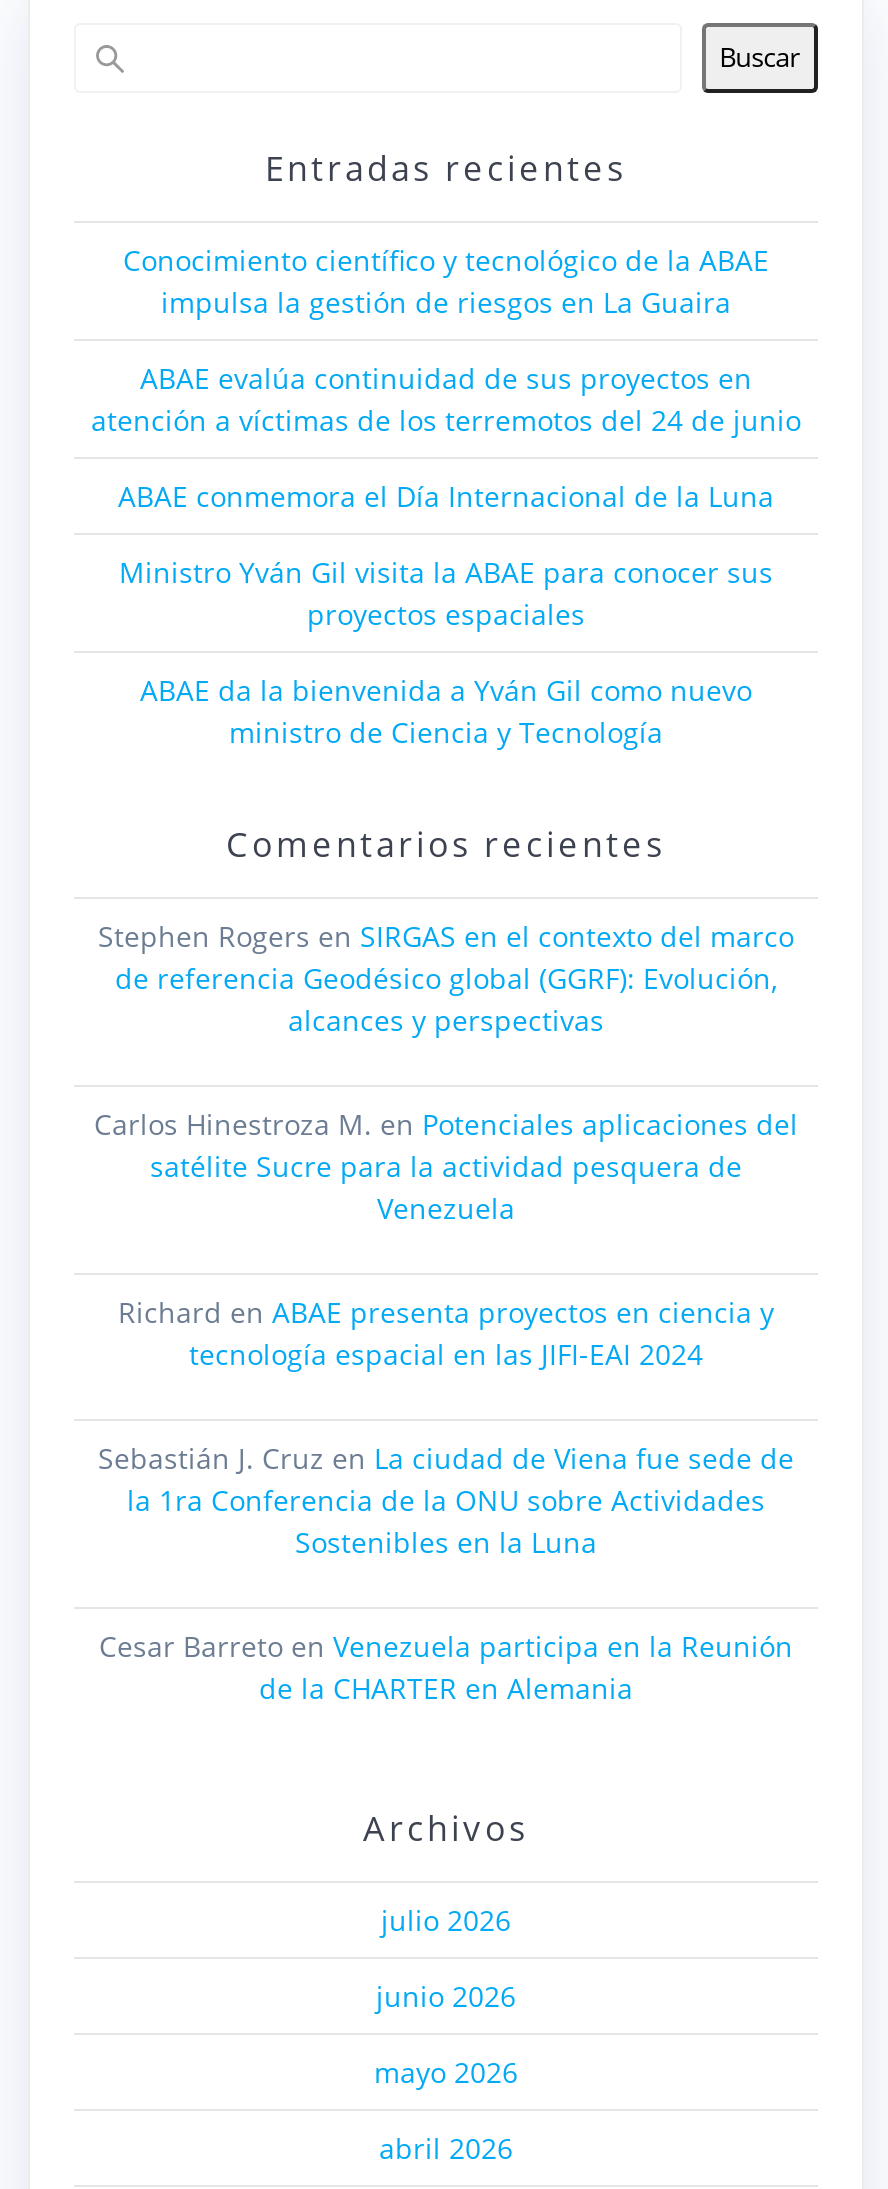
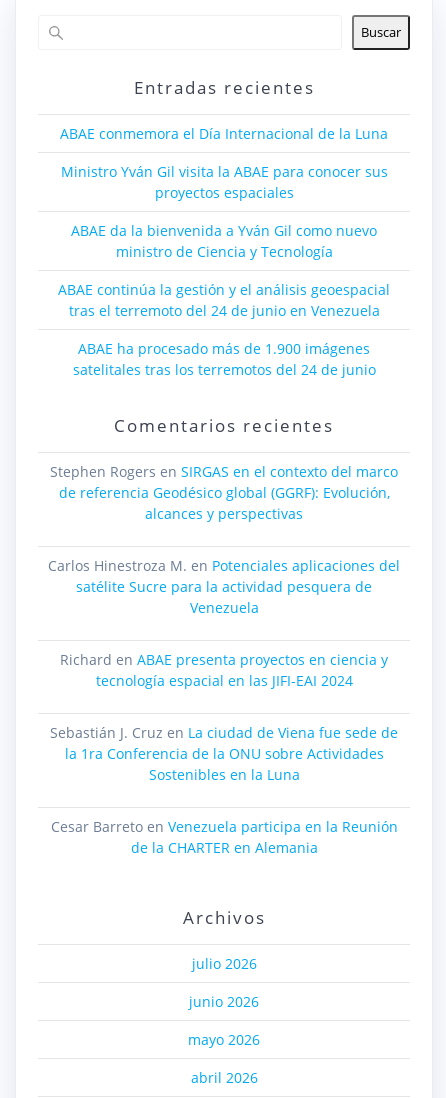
- Conocimiento científico y tecnológico de la ABAE
- impulsa la gestión de riesgos en La Guaira
- ABAE evalúa continuidad de sus proyectos en
- atención a víctimas de los terremotos del 24 de junio

moved up: ABAE conmemora el Día Internacional de la Luna | Ministro Yván Gil visita la ABAE para conocer sus | proyectos espaciales | ABAE da la bienvenida a Yván Gil como nuevo | ministro de Ciencia y Tecnología

+ ABAE continúa la gestión y el análisis geoespacial
+ tras el terremoto del 24 de junio en Venezuela
+ ABAE ha procesado más de 1.900 imágenes
+ satelitales tras los terremotos del 24 de junio
